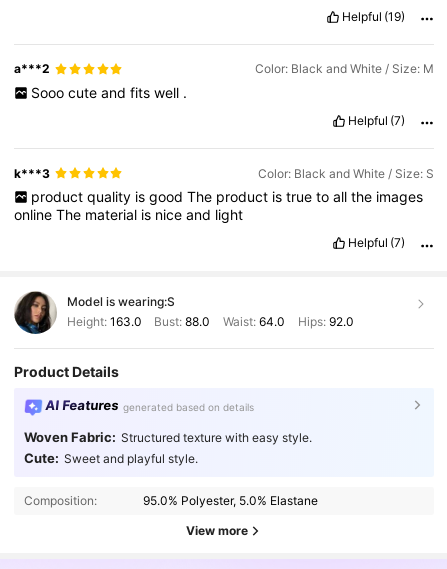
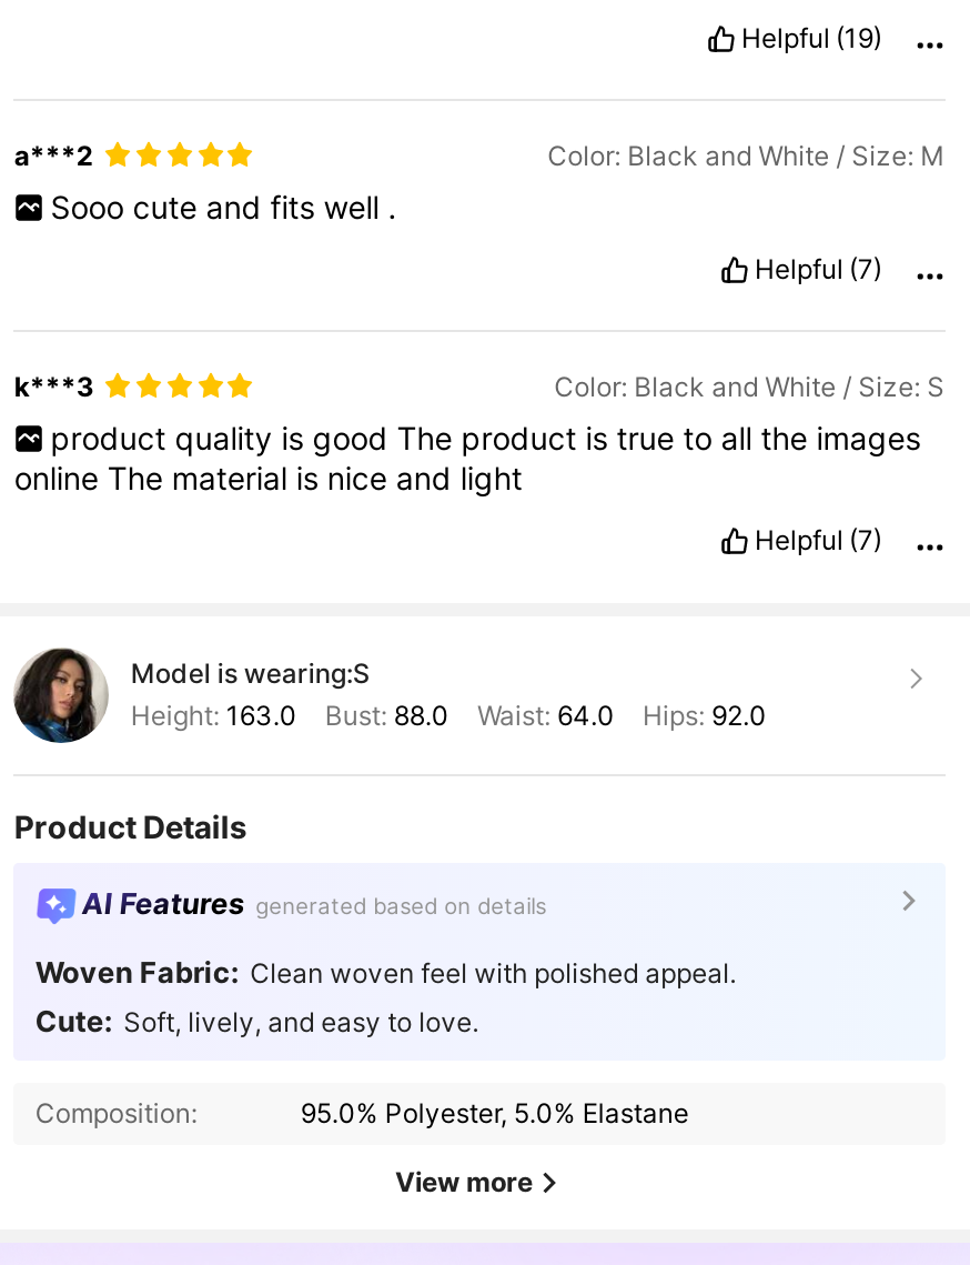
- Woven Fabric: Structured texture with easy style.
- Cute: Sweet and playful style.
+ Woven Fabric: Clean woven feel with polished appeal.
+ Cute: Soft, lively, and easy to love.
